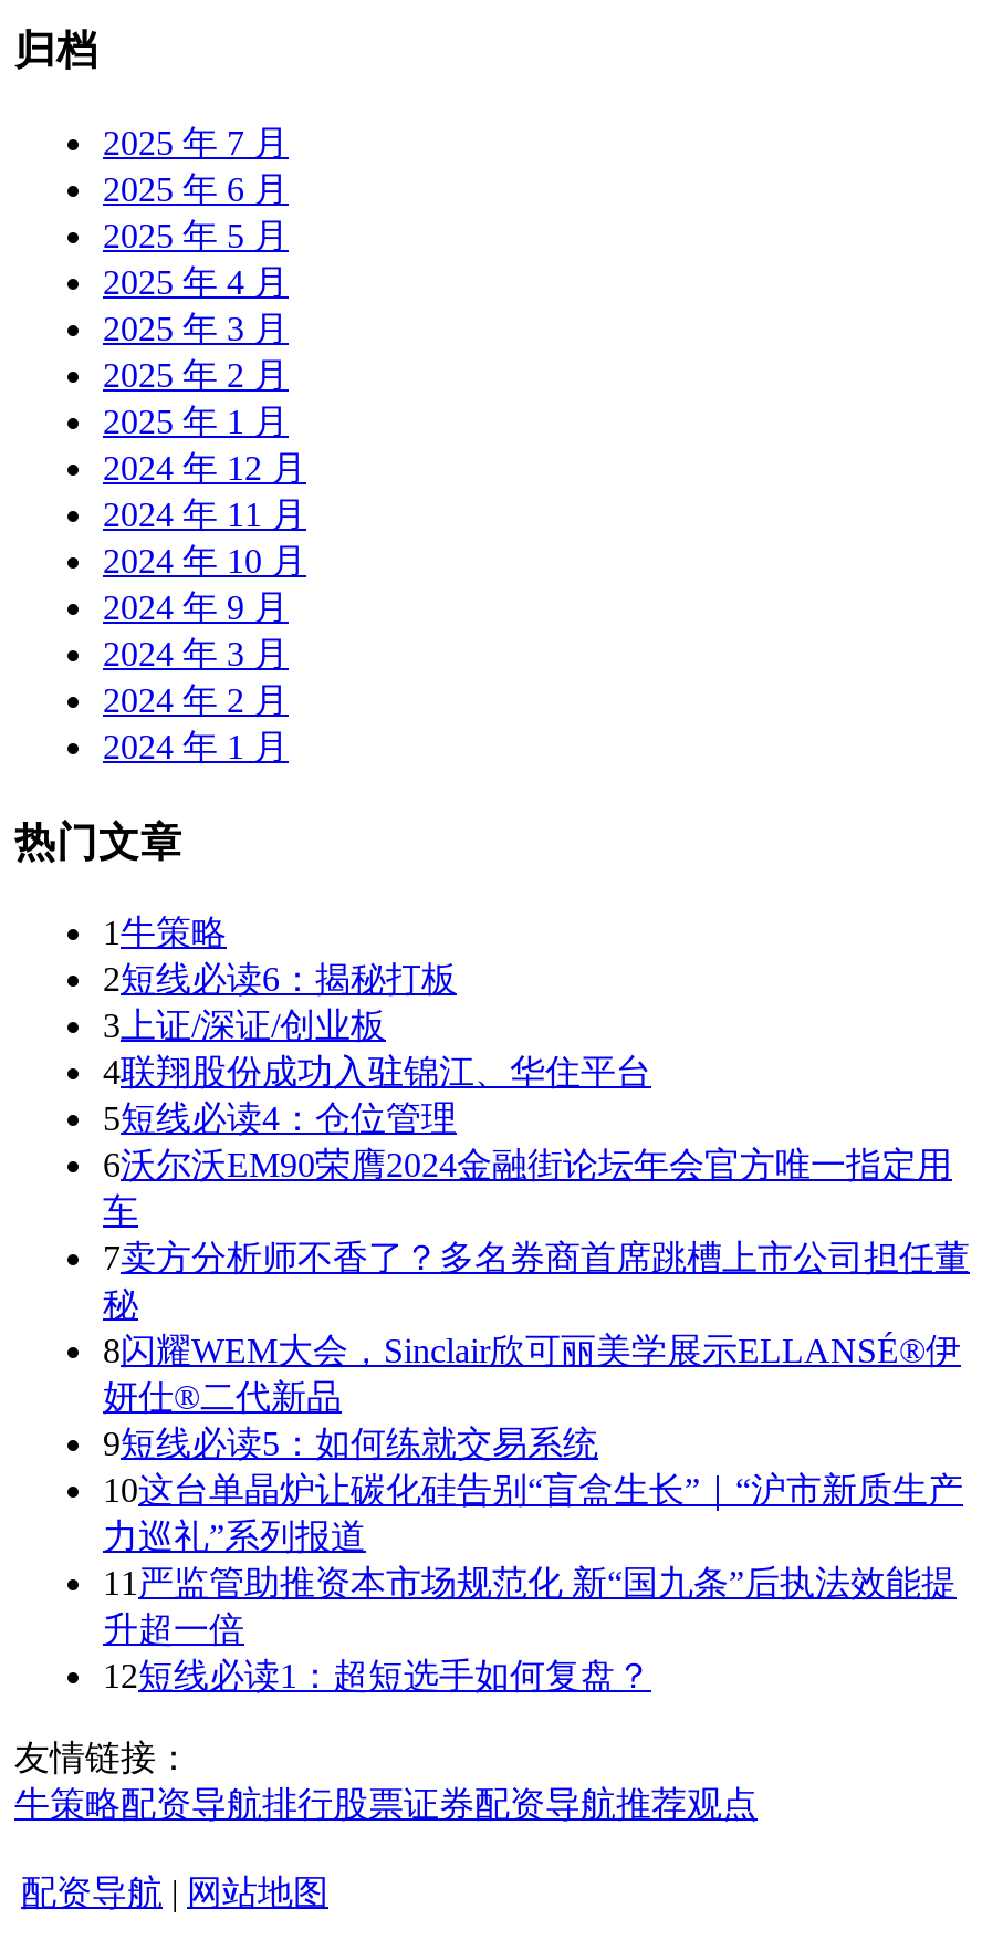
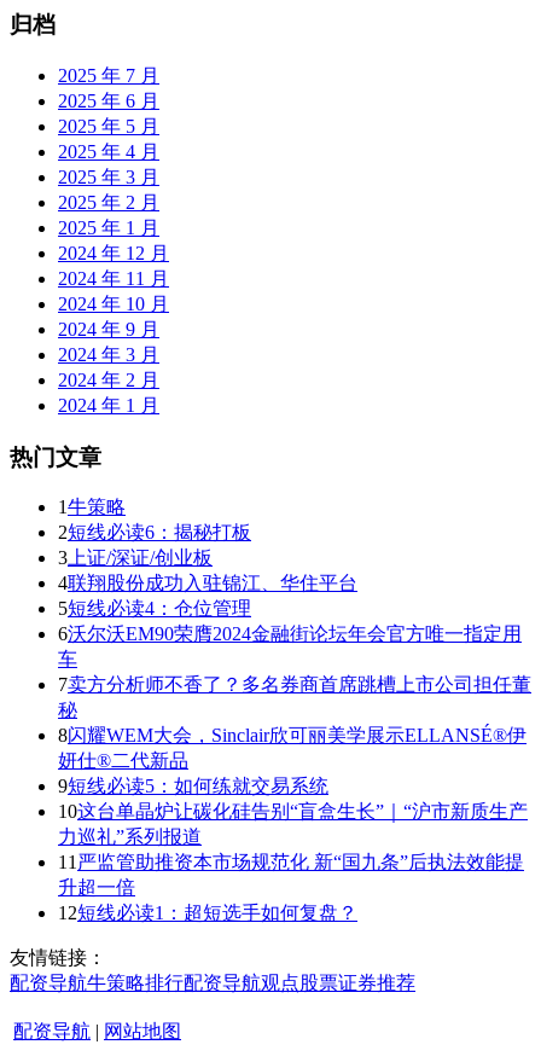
- 牛策略配资导航排行股票证券配资导航推荐观点
+ 配资导航牛策略排行配资导航观点股票证券推荐
